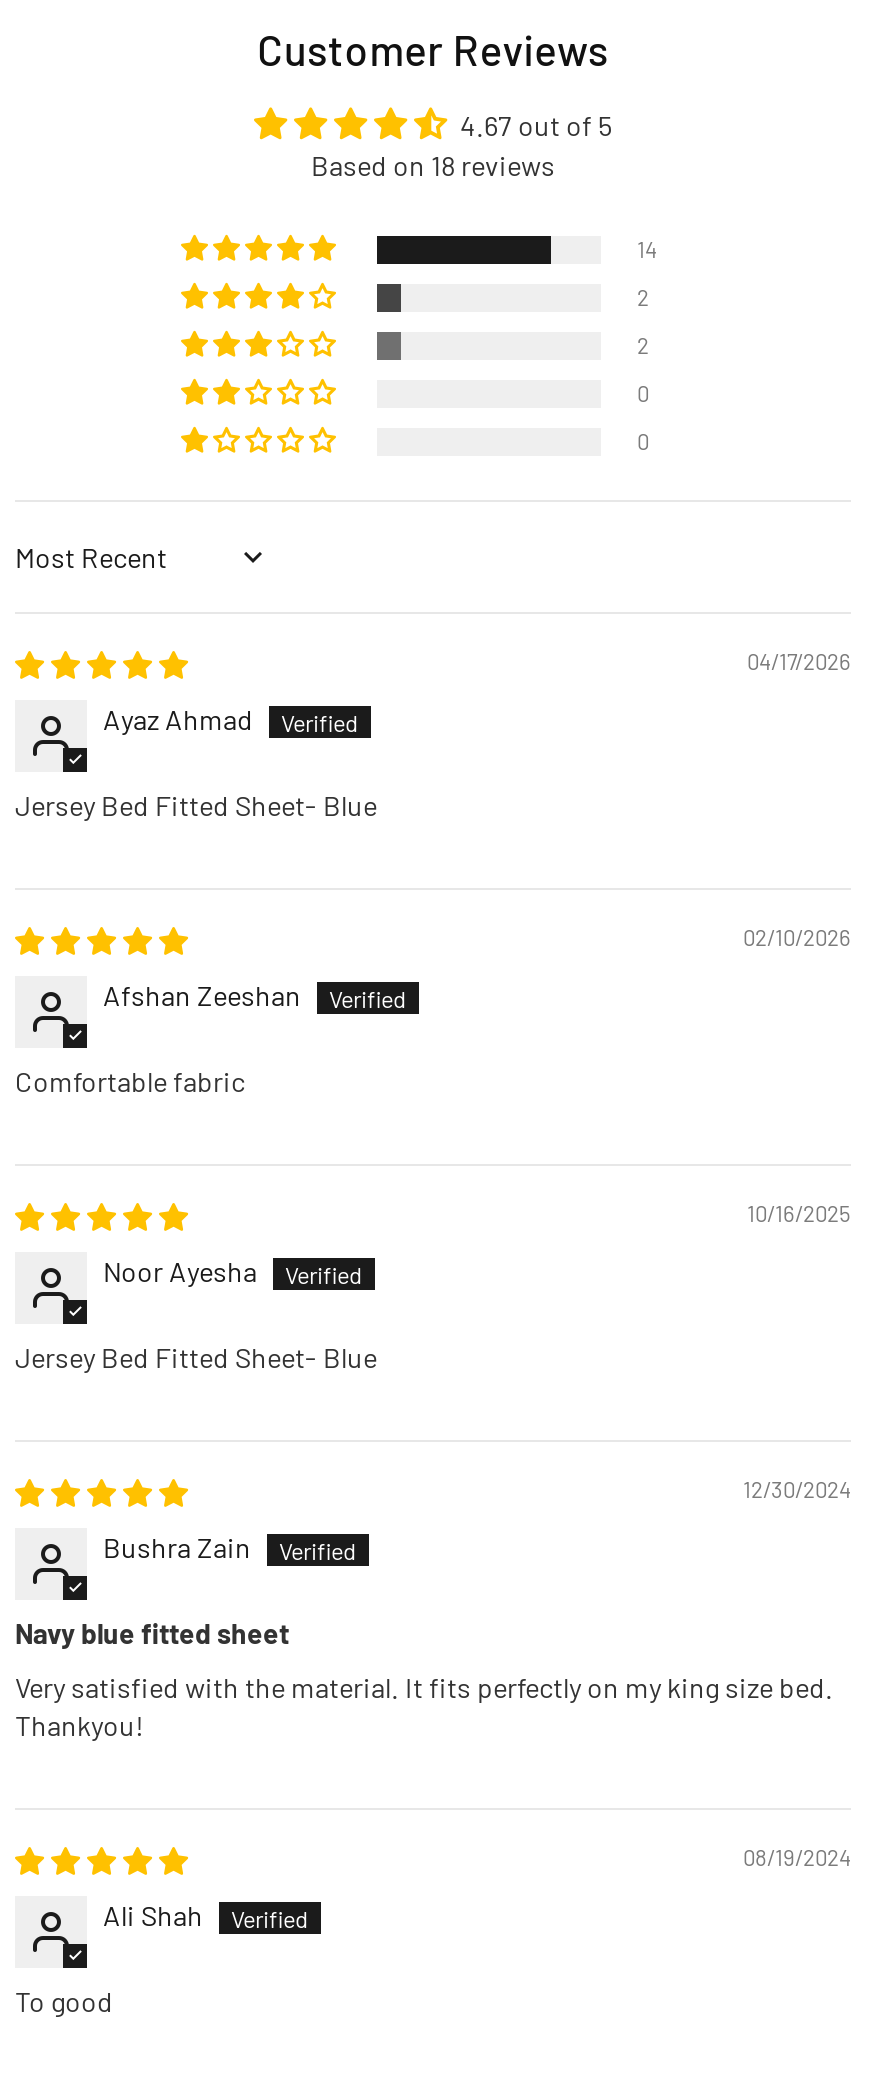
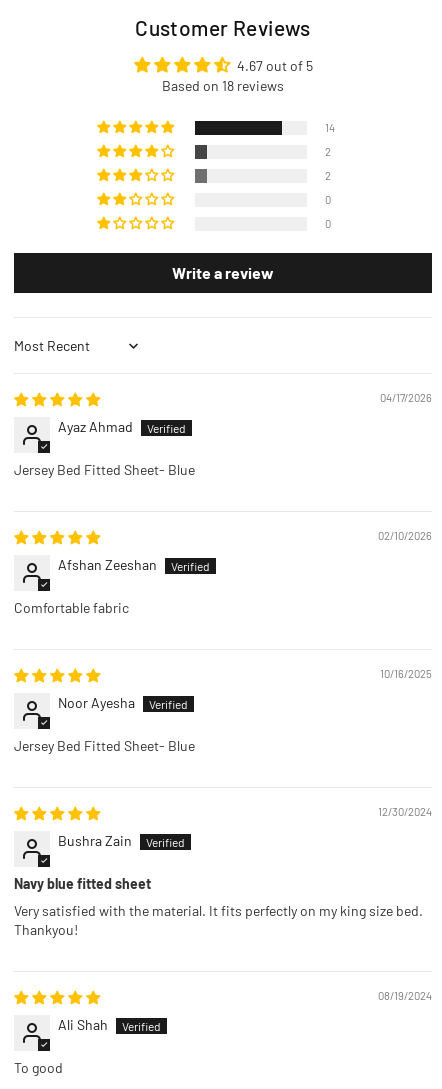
+ Write a review
